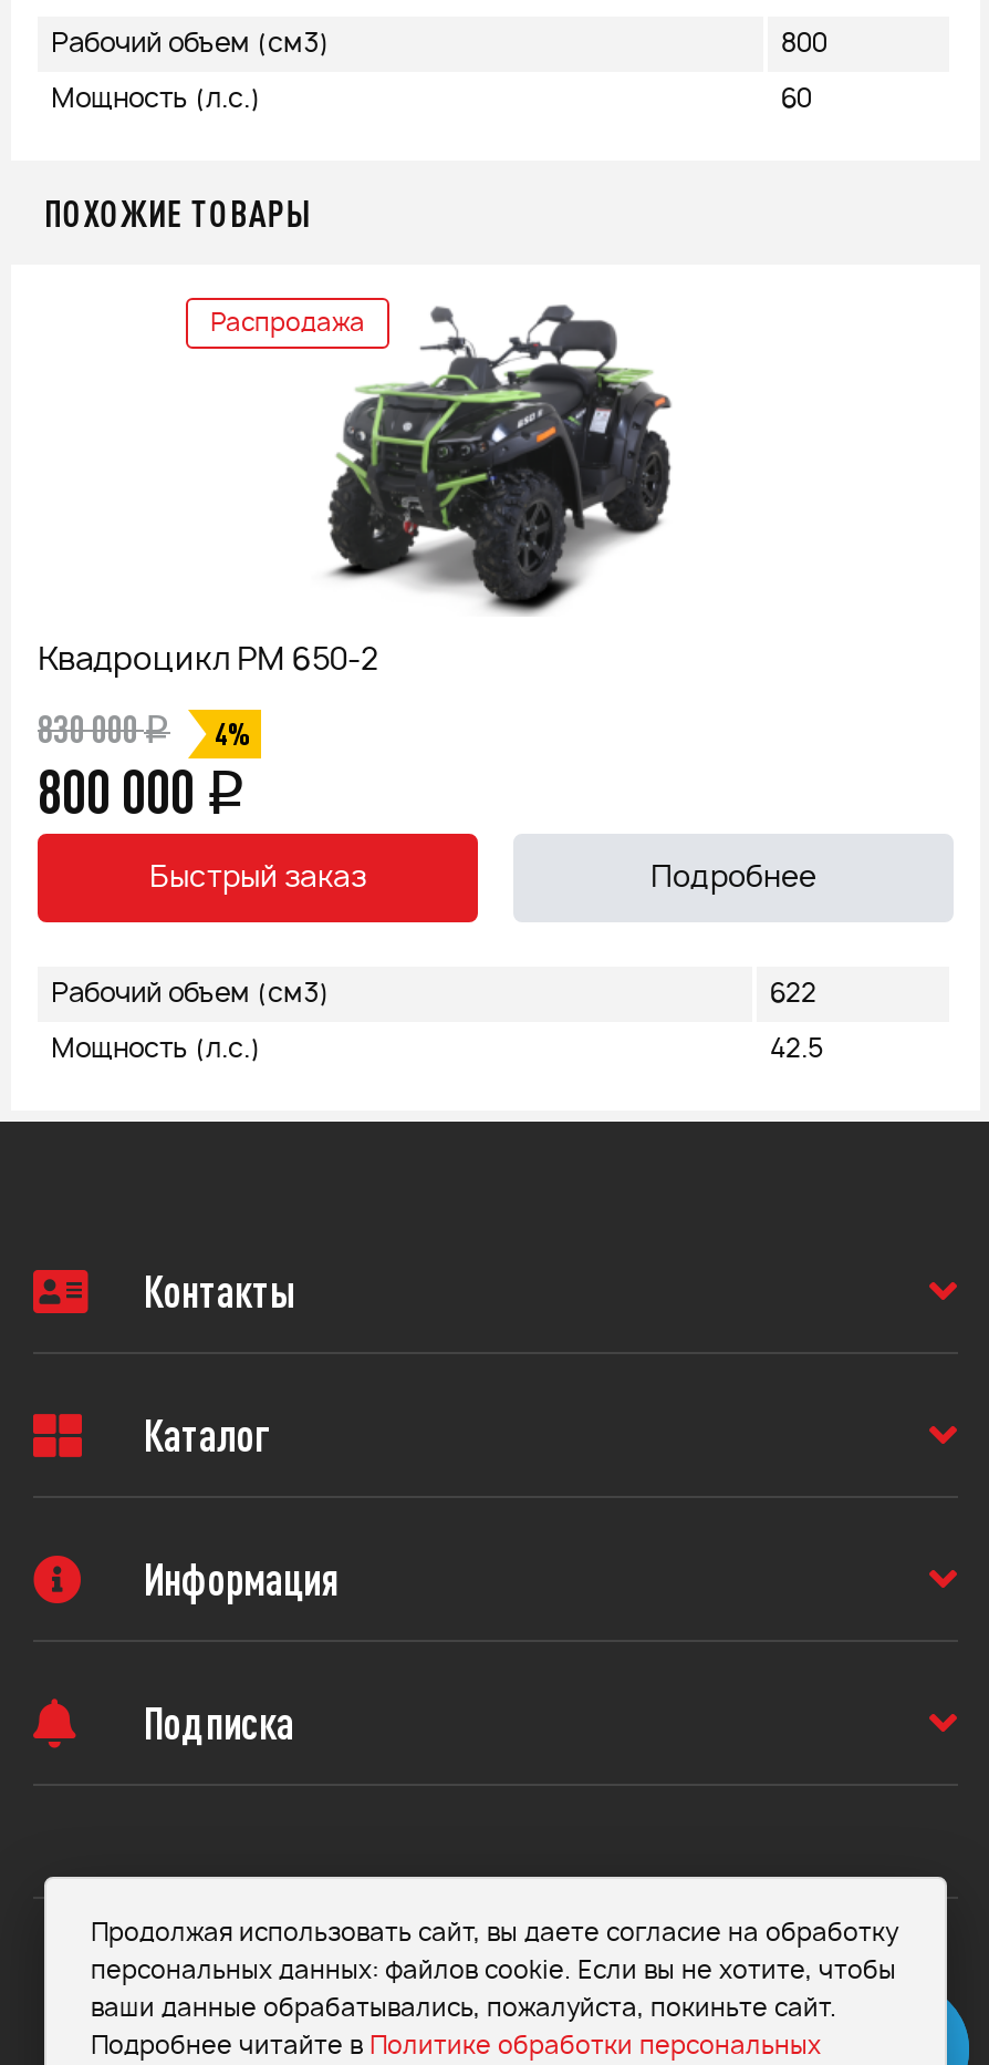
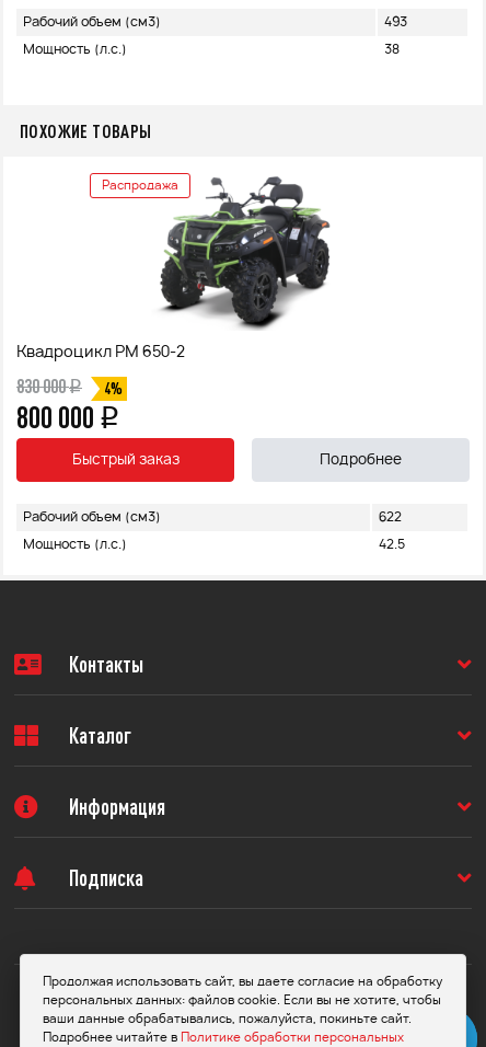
- 800
+ 493

- 60
+ 38
